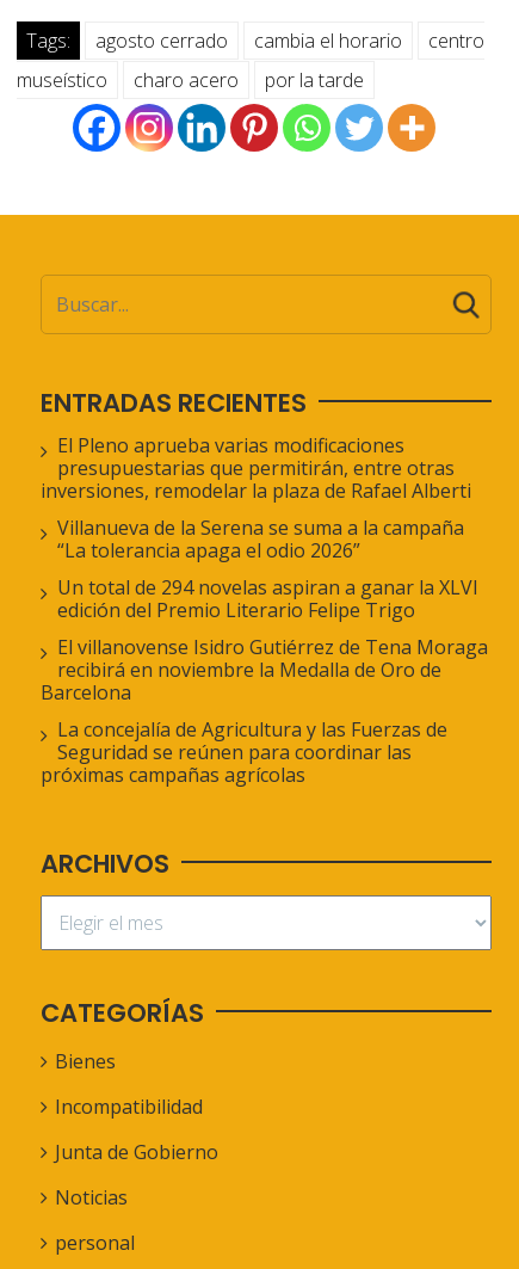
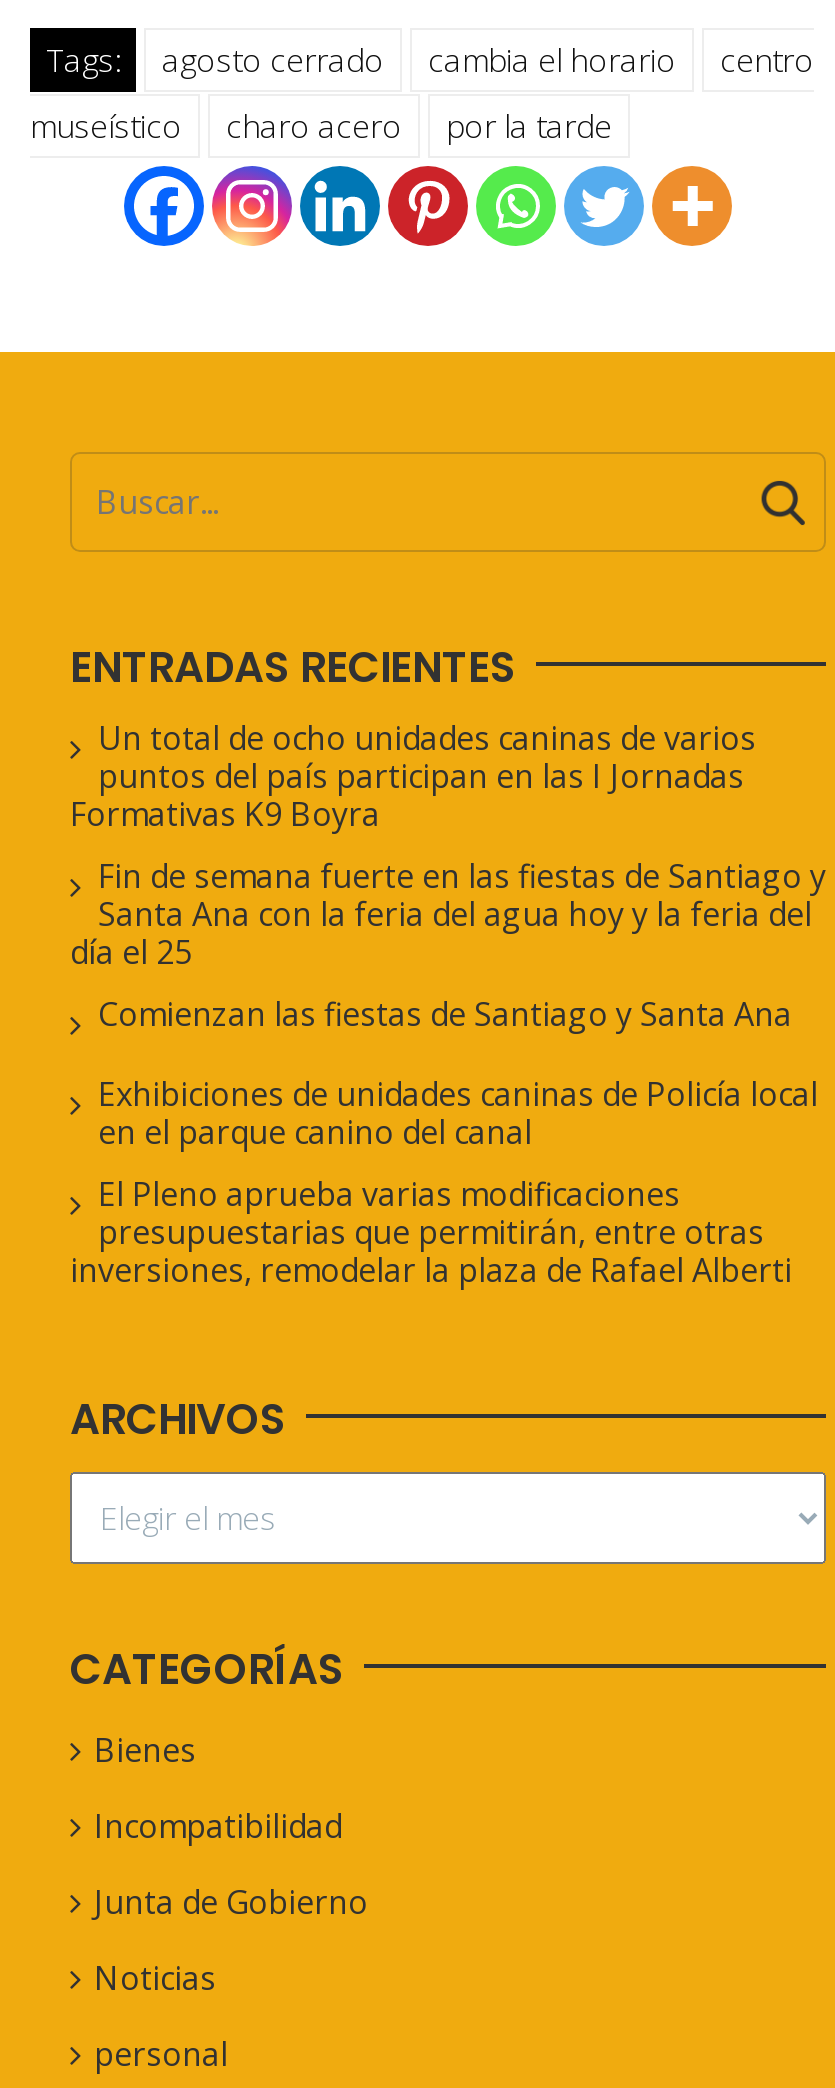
+ Un total de ocho unidades caninas de varios
+ puntos del país participan en las I Jornadas
+ Formativas K9 Boyra
+ Fin de semana fuerte en las fiestas de Santiago y
+ Santa Ana con la feria del agua hoy y la feria del
+ día el 25
+ Comienzan las fiestas de Santiago y Santa Ana
+ Exhibiciones de unidades caninas de Policía local
+ en el parque canino del canal

moved down: El Pleno aprueba varias modificaciones | presupuestarias que permitirán, entre otras | inversiones, remodelar la plaza de Rafael Alberti

- Villanueva de la Serena se suma a la campaña
- “La tolerancia apaga el odio 2026”
- Un total de 294 novelas aspiran a ganar la XLVI
- edición del Premio Literario Felipe Trigo
- El villanovense Isidro Gutiérrez de Tena Moraga
- recibirá en noviembre la Medalla de Oro de
- Barcelona
- La concejalía de Agricultura y las Fuerzas de
- Seguridad se reúnen para coordinar las
- próximas campañas agrícolas
